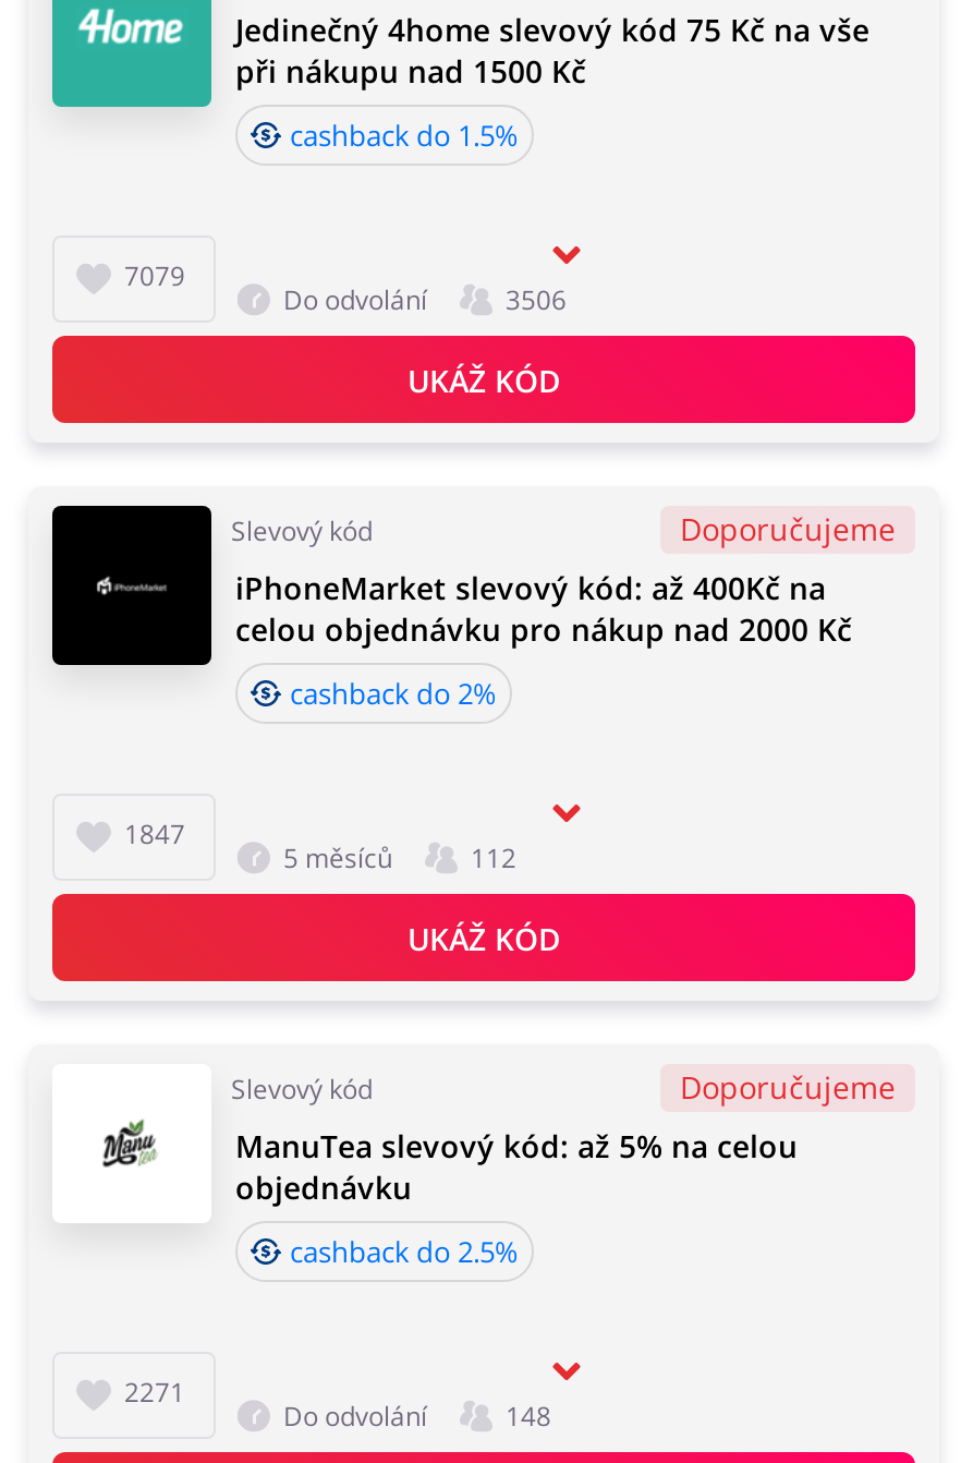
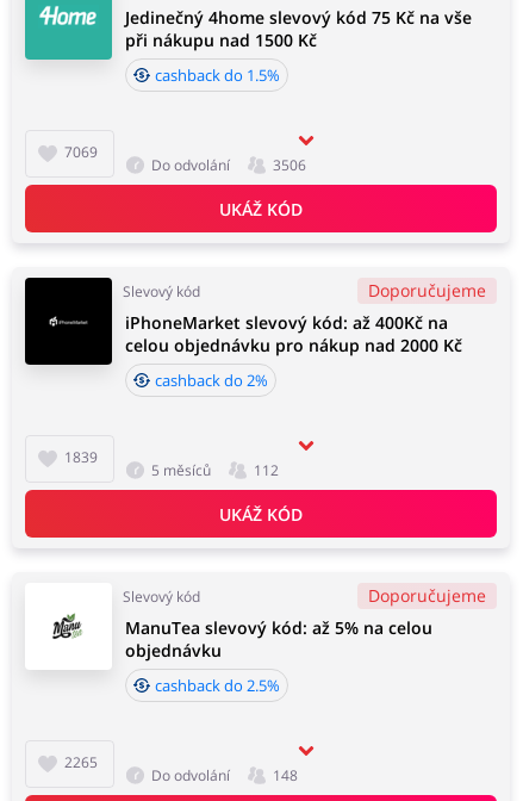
- 7079
+ 7069

- 1847
+ 1839

- 2271
+ 2265
